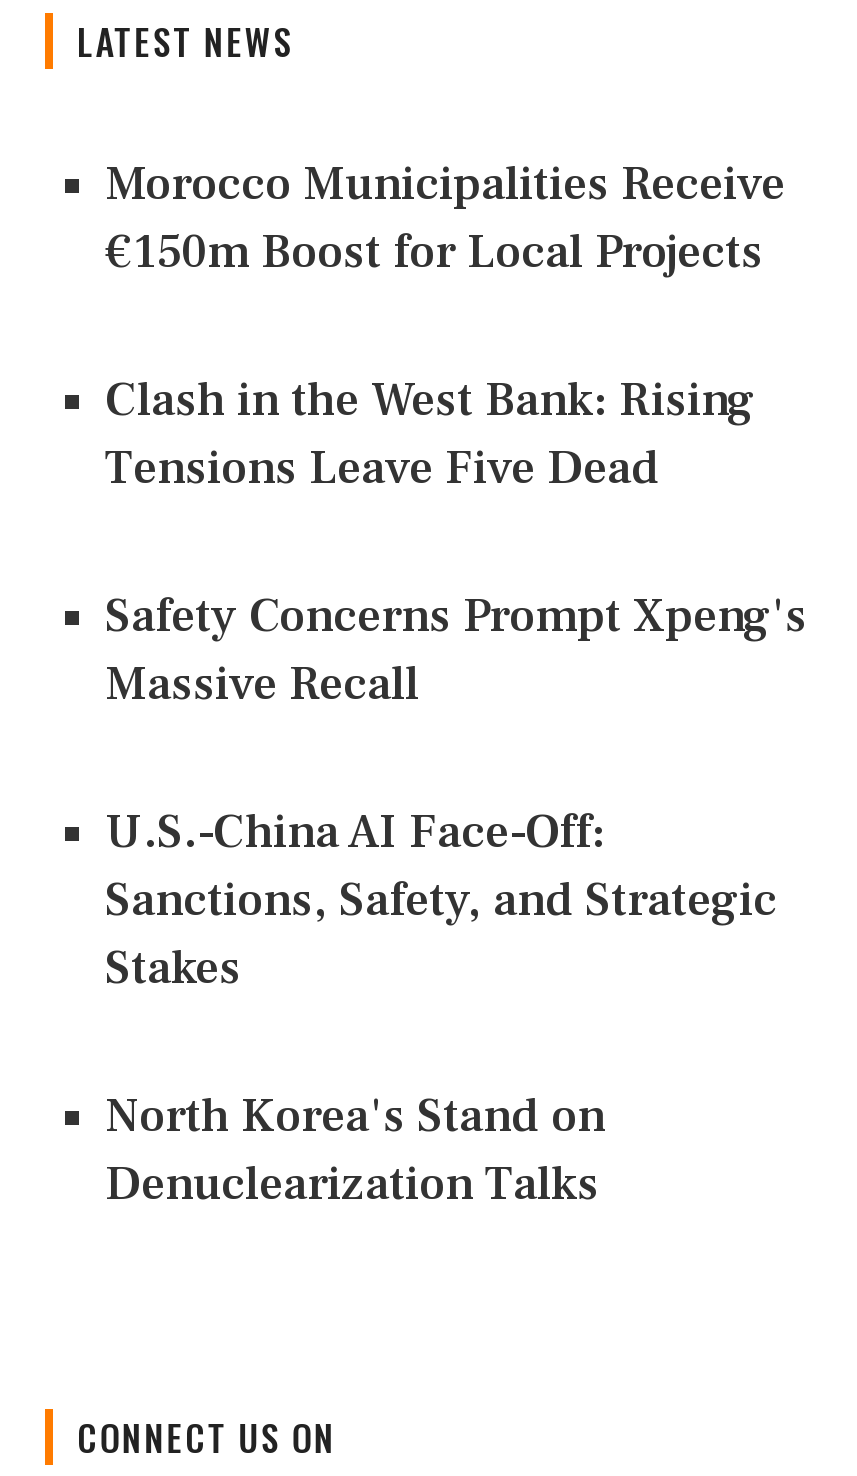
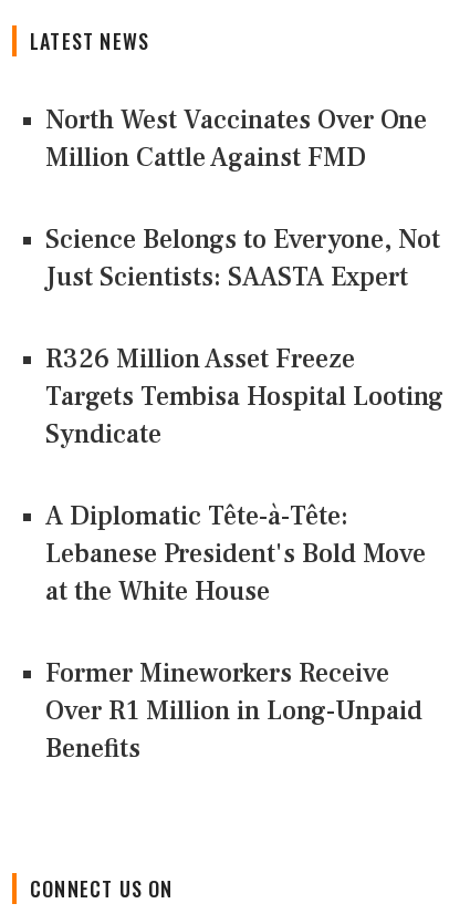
- Morocco Municipalities Receive
- €150m Boost for Local Projects
+ North West Vaccinates Over One
+ Million Cattle Against FMD

- Clash in the West Bank: Rising
- Tensions Leave Five Dead
+ Science Belongs to Everyone, Not
+ Just Scientists: SAASTA Expert

- Safety Concerns Prompt Xpeng's
- Massive Recall
+ R326 Million Asset Freeze
+ Targets Tembisa Hospital Looting
+ Syndicate

- U.S.-China AI Face-Off:
- Sanctions, Safety, and Strategic
- Stakes
+ A Diplomatic Tête-à-Tête:
+ Lebanese President's Bold Move
+ at the White House

- North Korea's Stand on
- Denuclearization Talks
+ Former Mineworkers Receive
+ Over R1 Million in Long-Unpaid
+ Benefits
